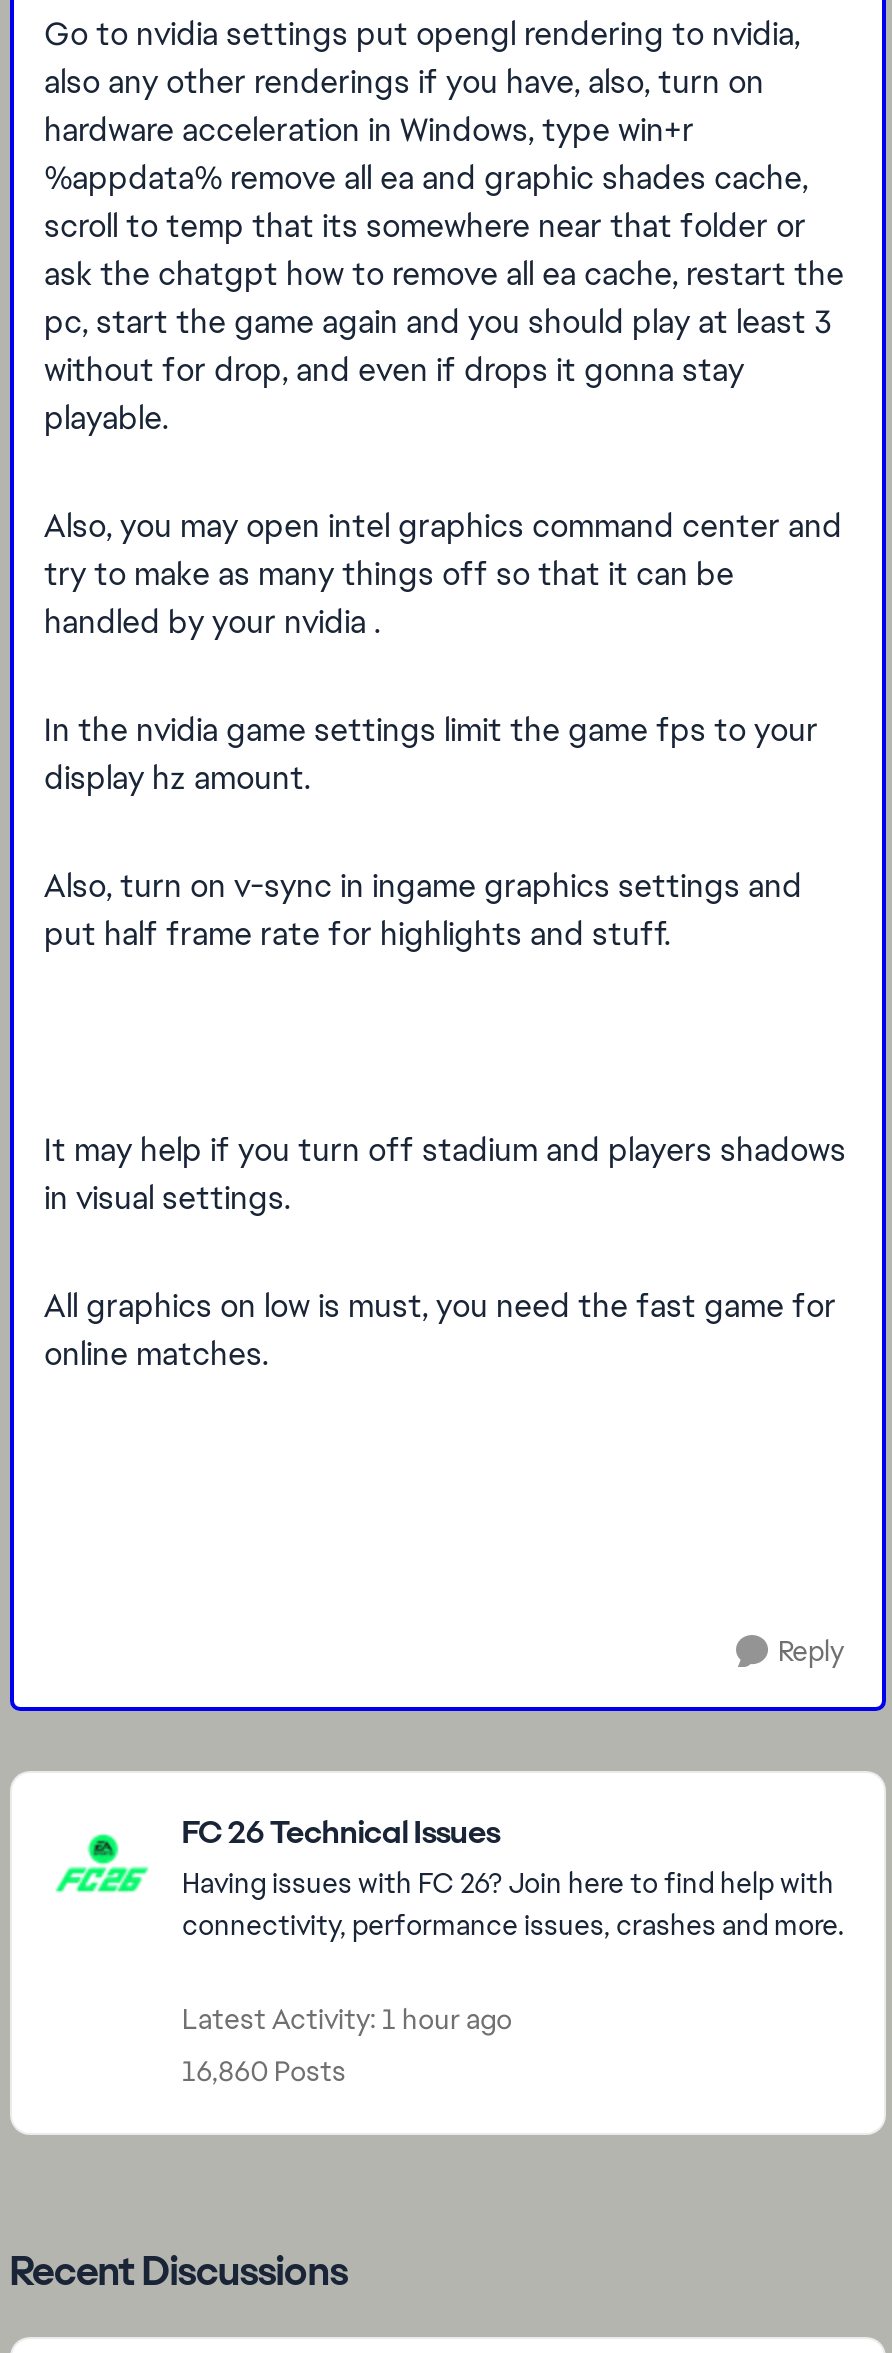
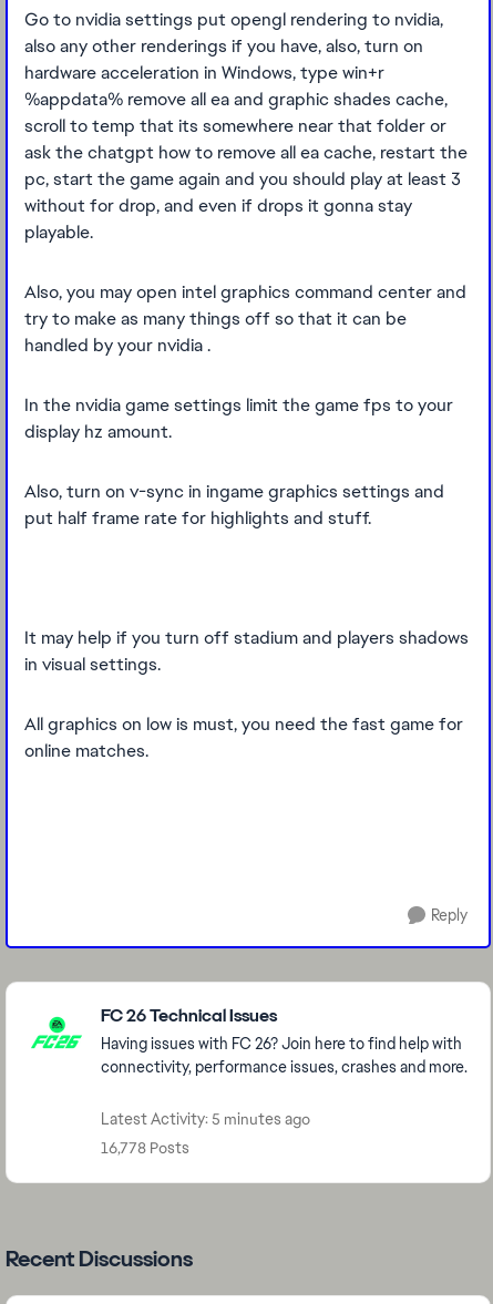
- Latest Activity: 1 hour ago
+ Latest Activity: 5 minutes ago

- 16,860 Posts
+ 16,778 Posts
